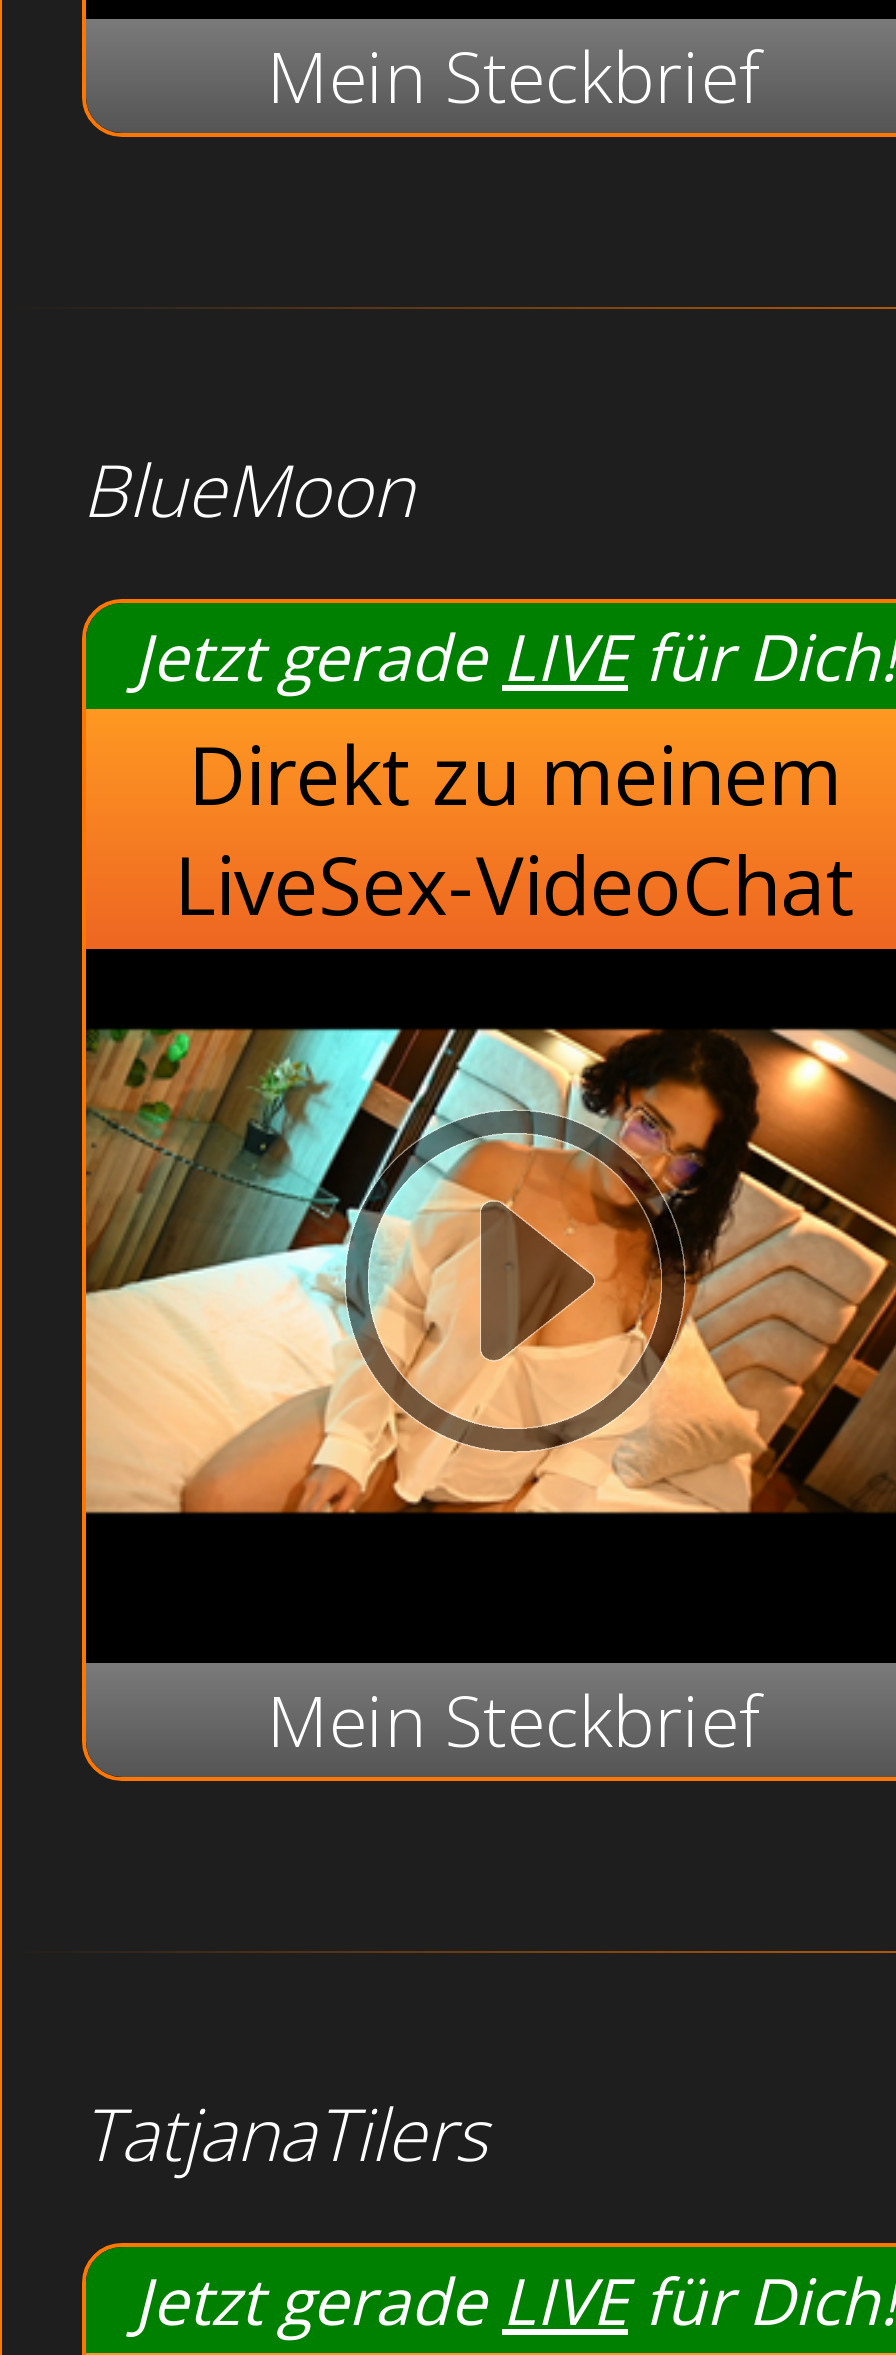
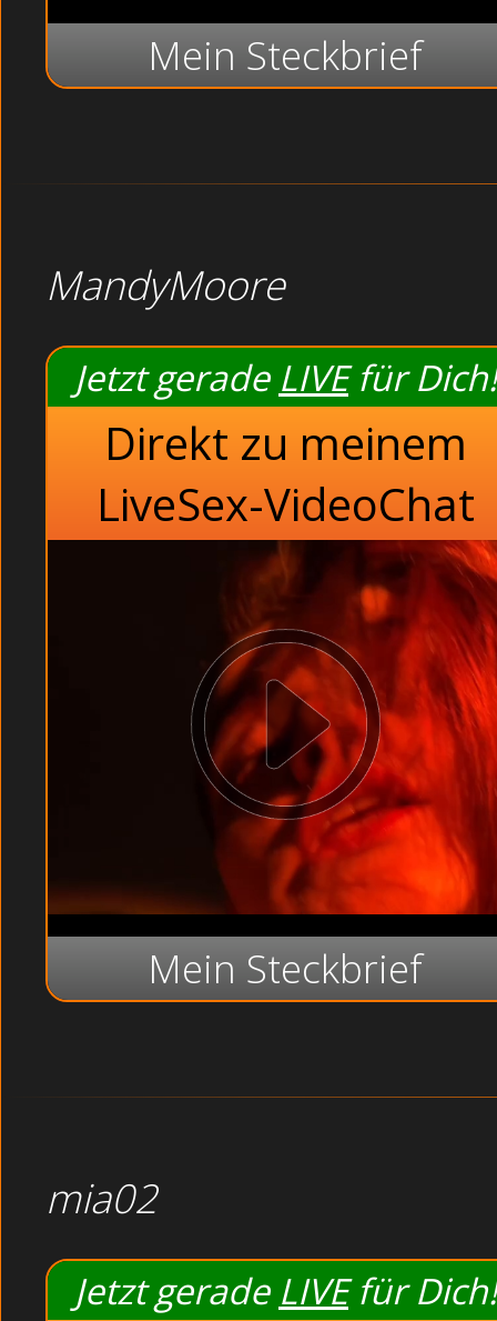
- BlueMoon
+ MandyMoore

- [image]
+ [image]

- TatjanaTilers
+ mia02
